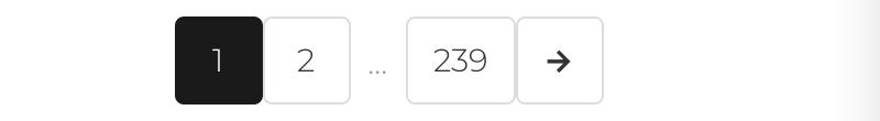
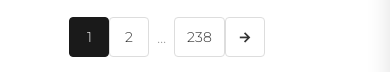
- 239
+ 238
